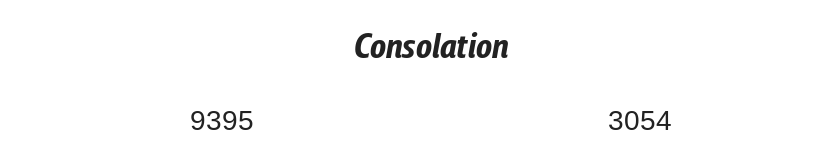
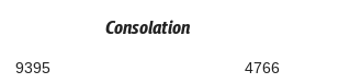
- 3054
+ 4766
